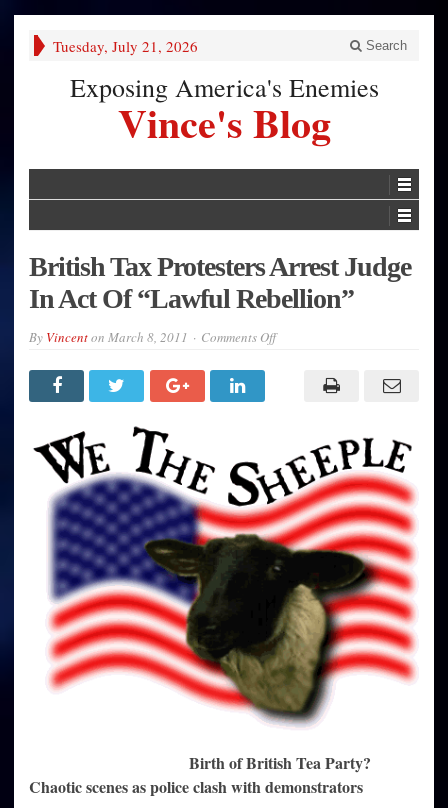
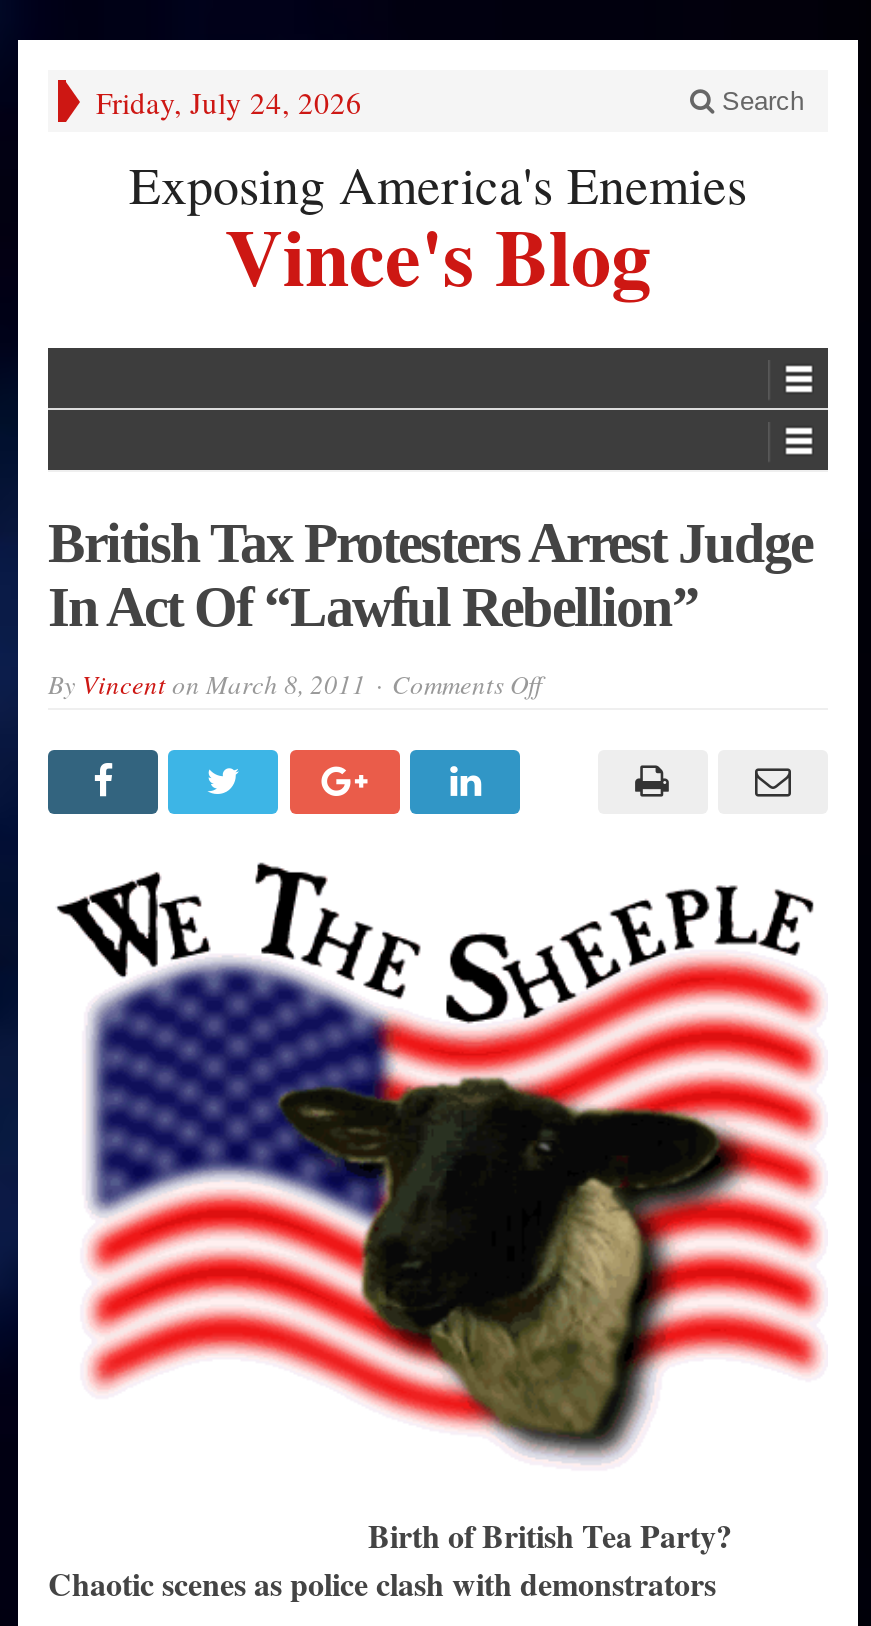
- Tuesday, July 21, 2026
+ Friday, July 24, 2026
